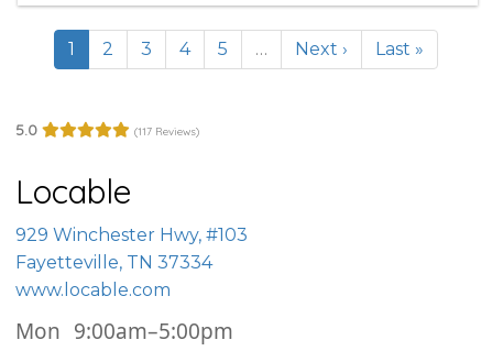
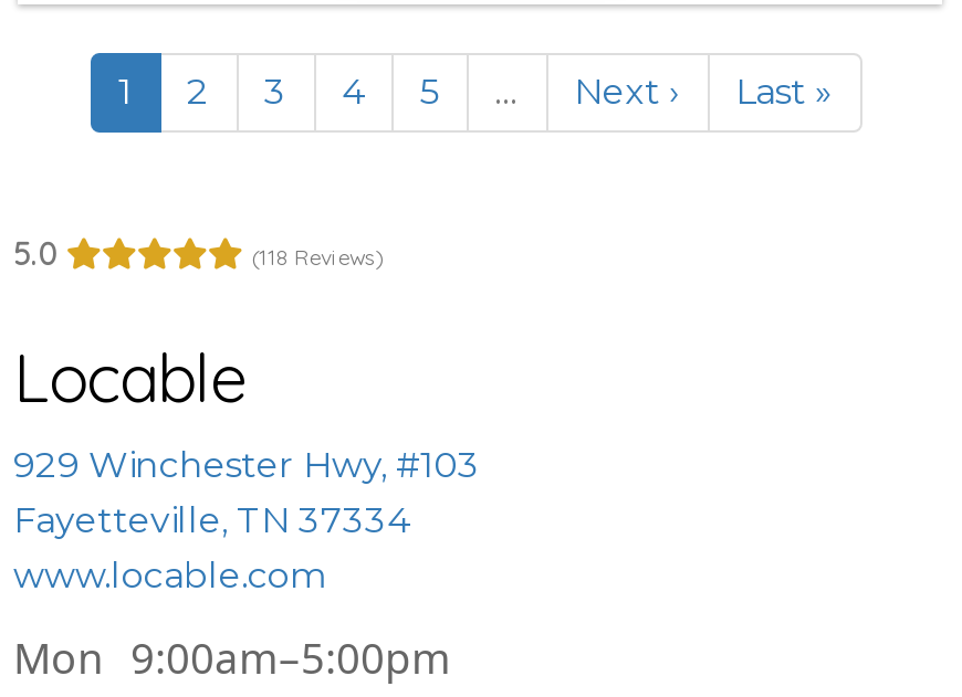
- (117 Reviews)
+ (118 Reviews)
